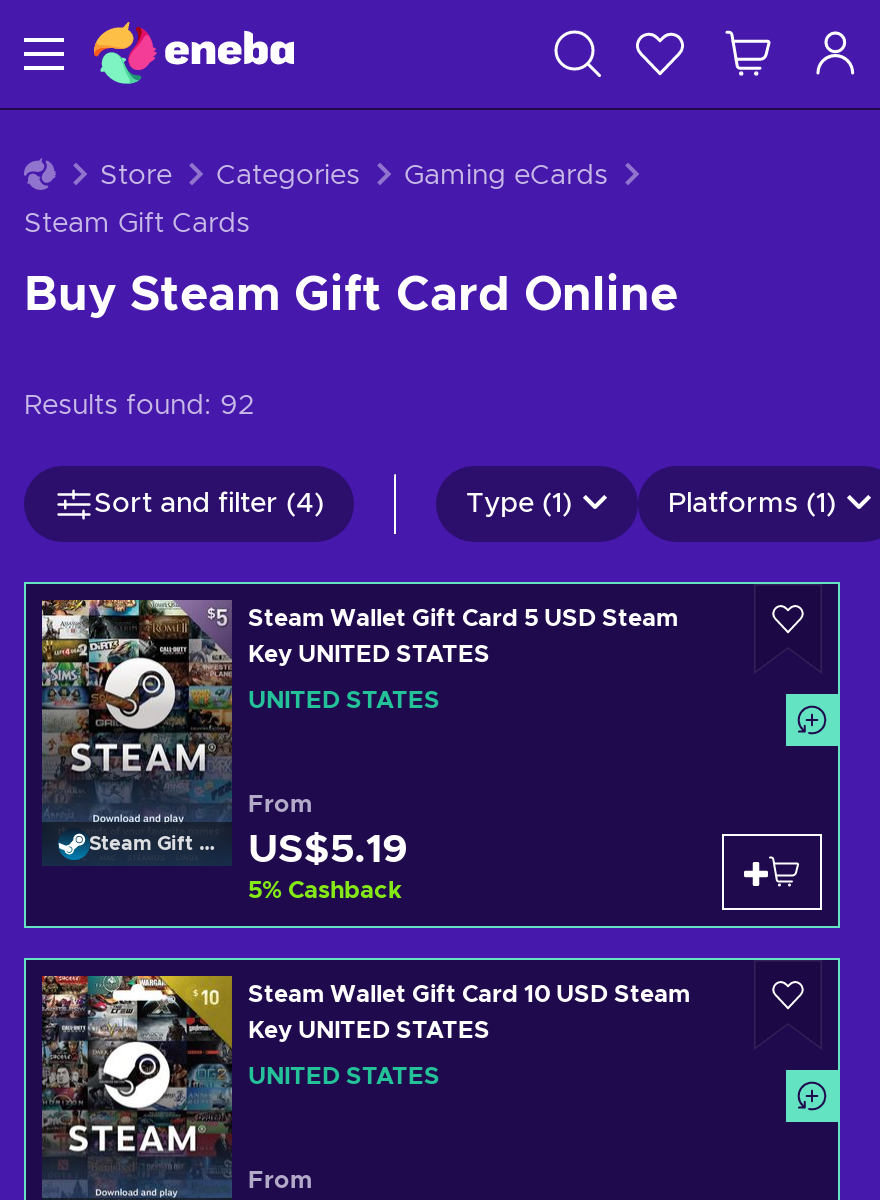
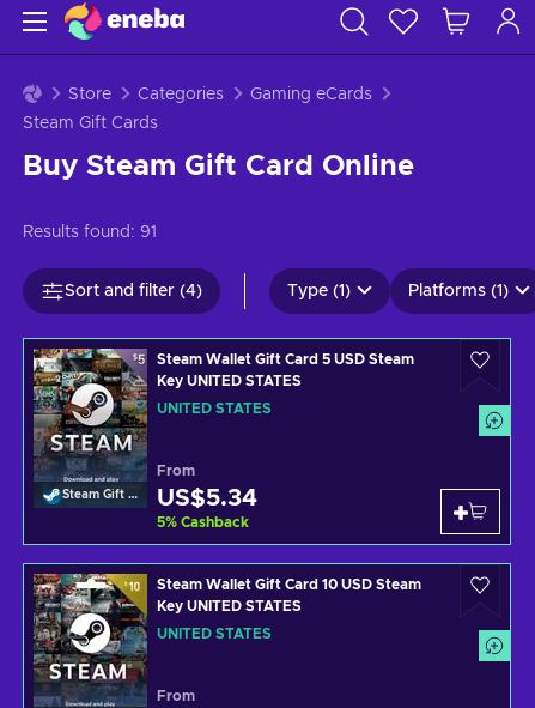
- Results found: 92
+ Results found: 91

- US$5.19
+ US$5.34
